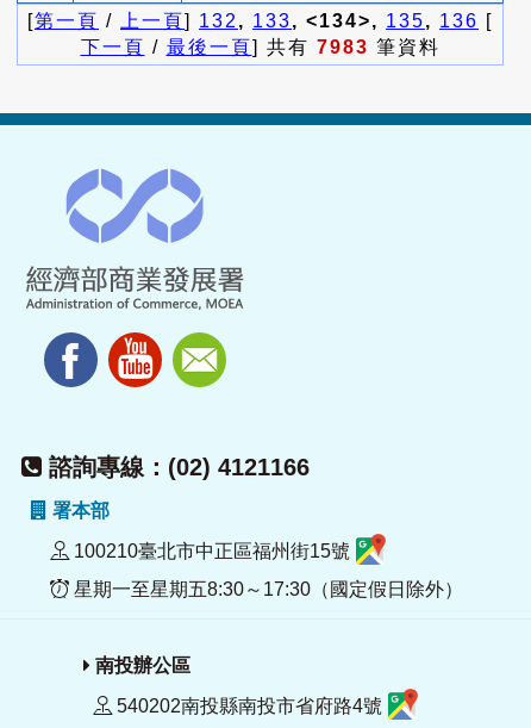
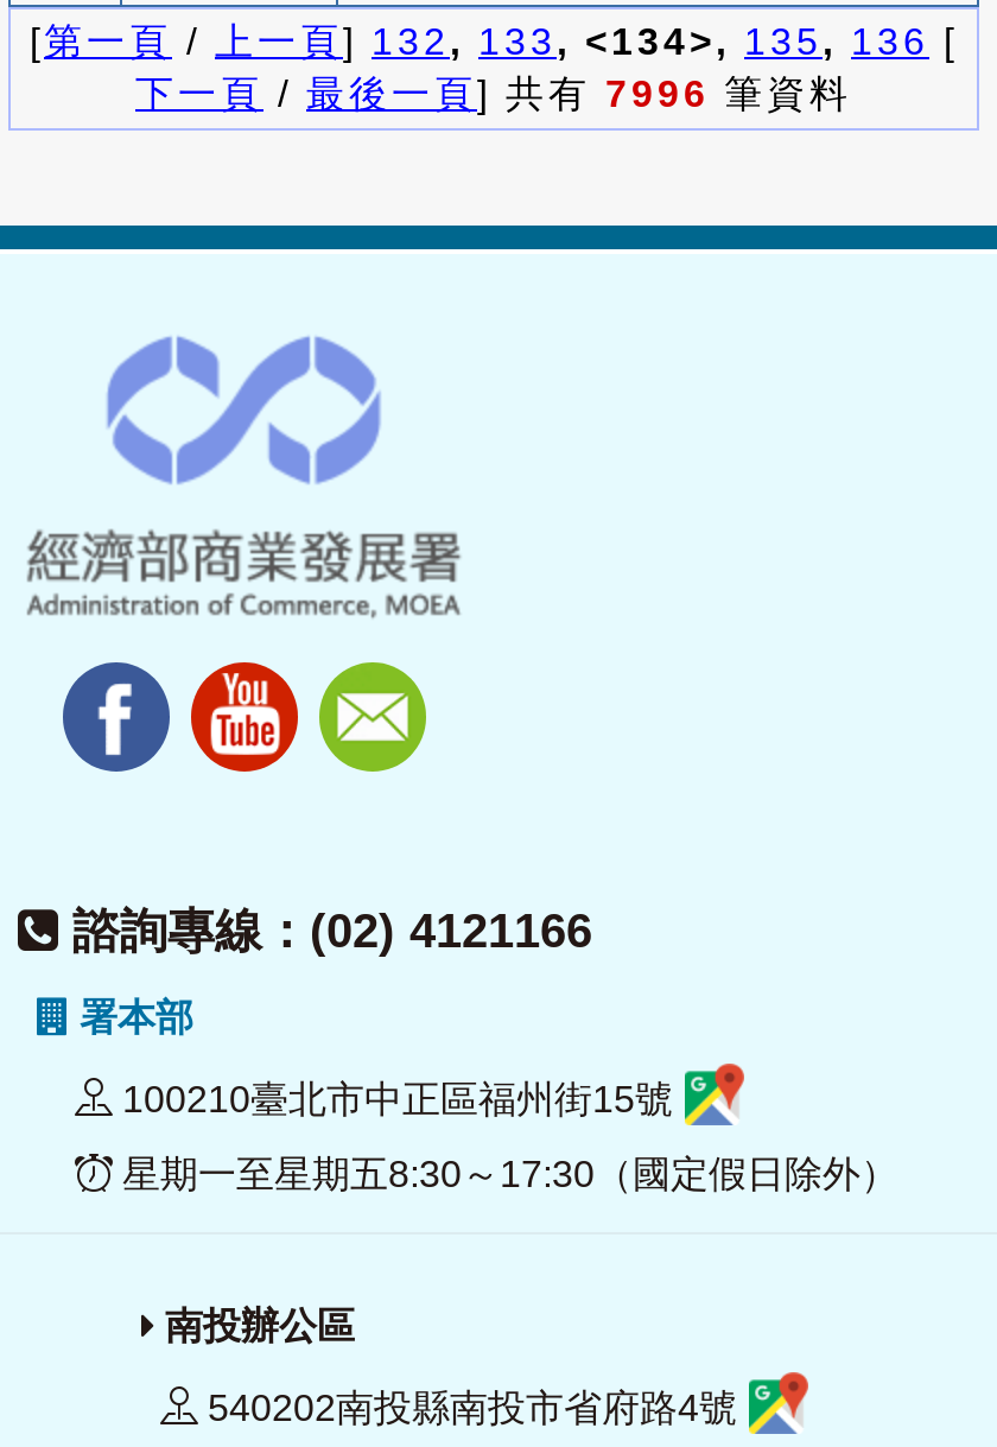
- 下一頁/最後一頁] 共有7983筆資料
+ 下一頁/最後一頁] 共有7996筆資料
